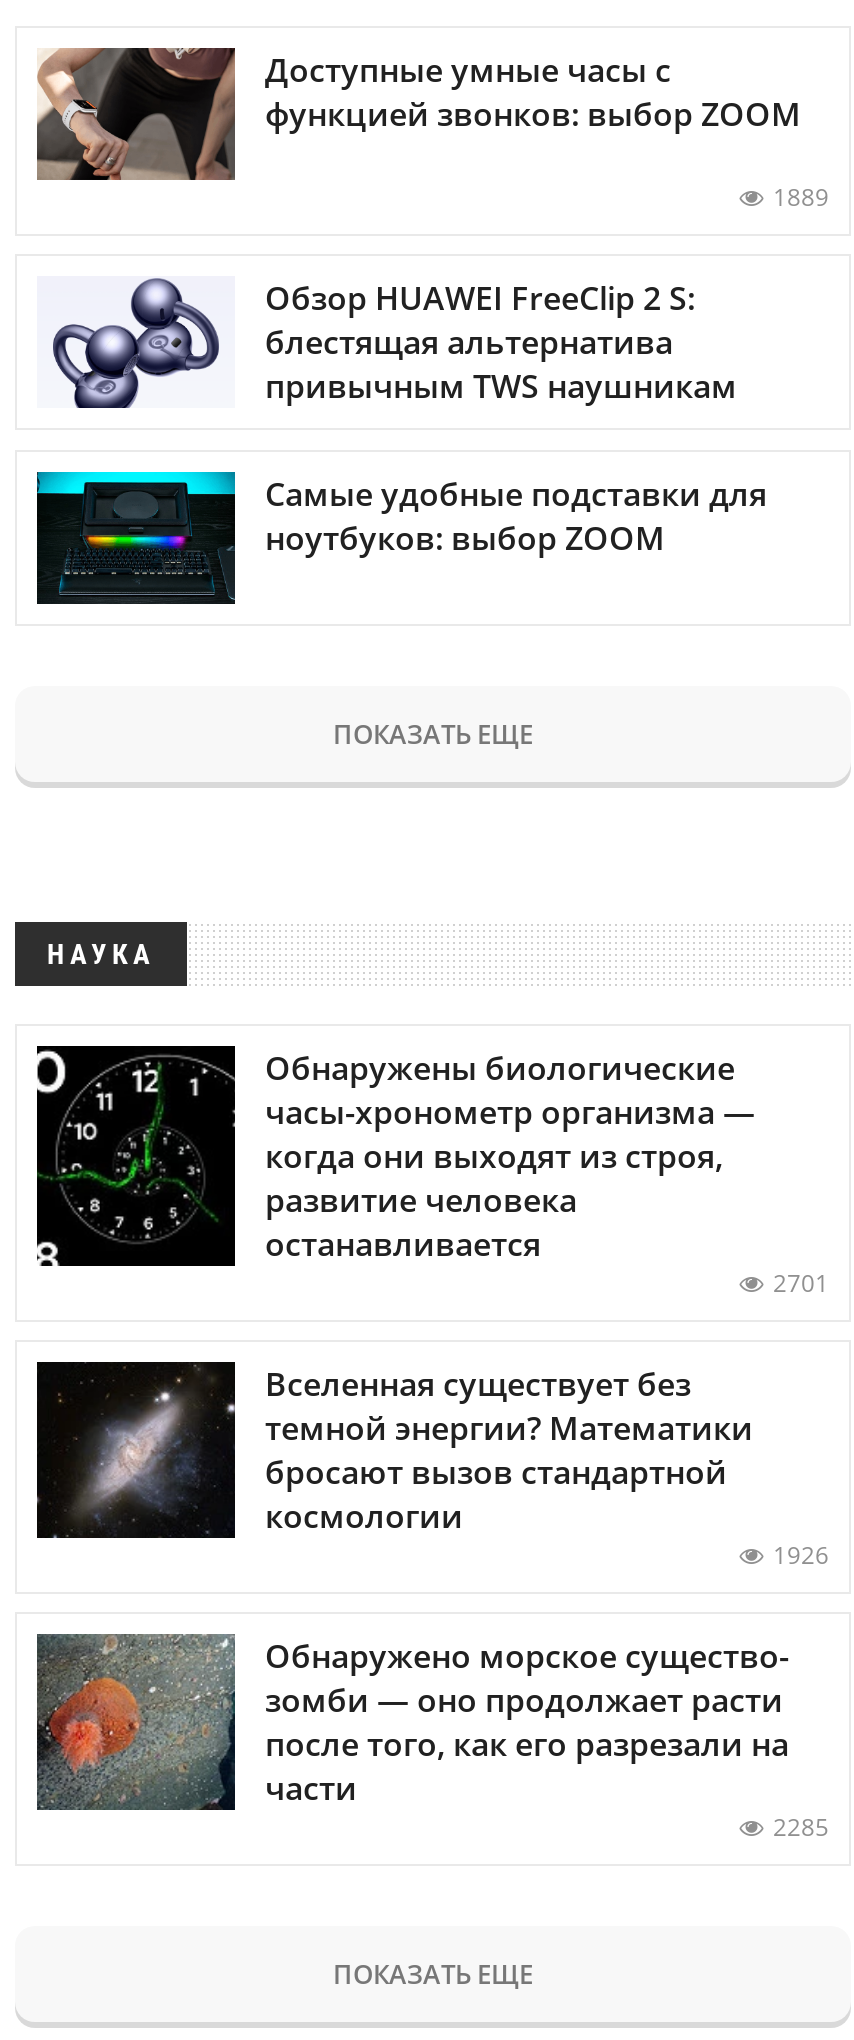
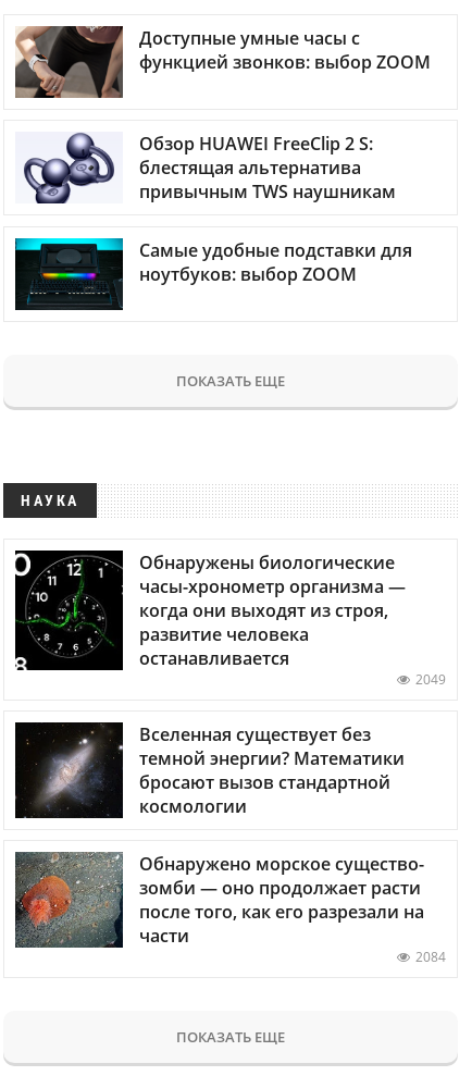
- 1889

- 2701
+ 2049

- 1926

- 2285
+ 2084
